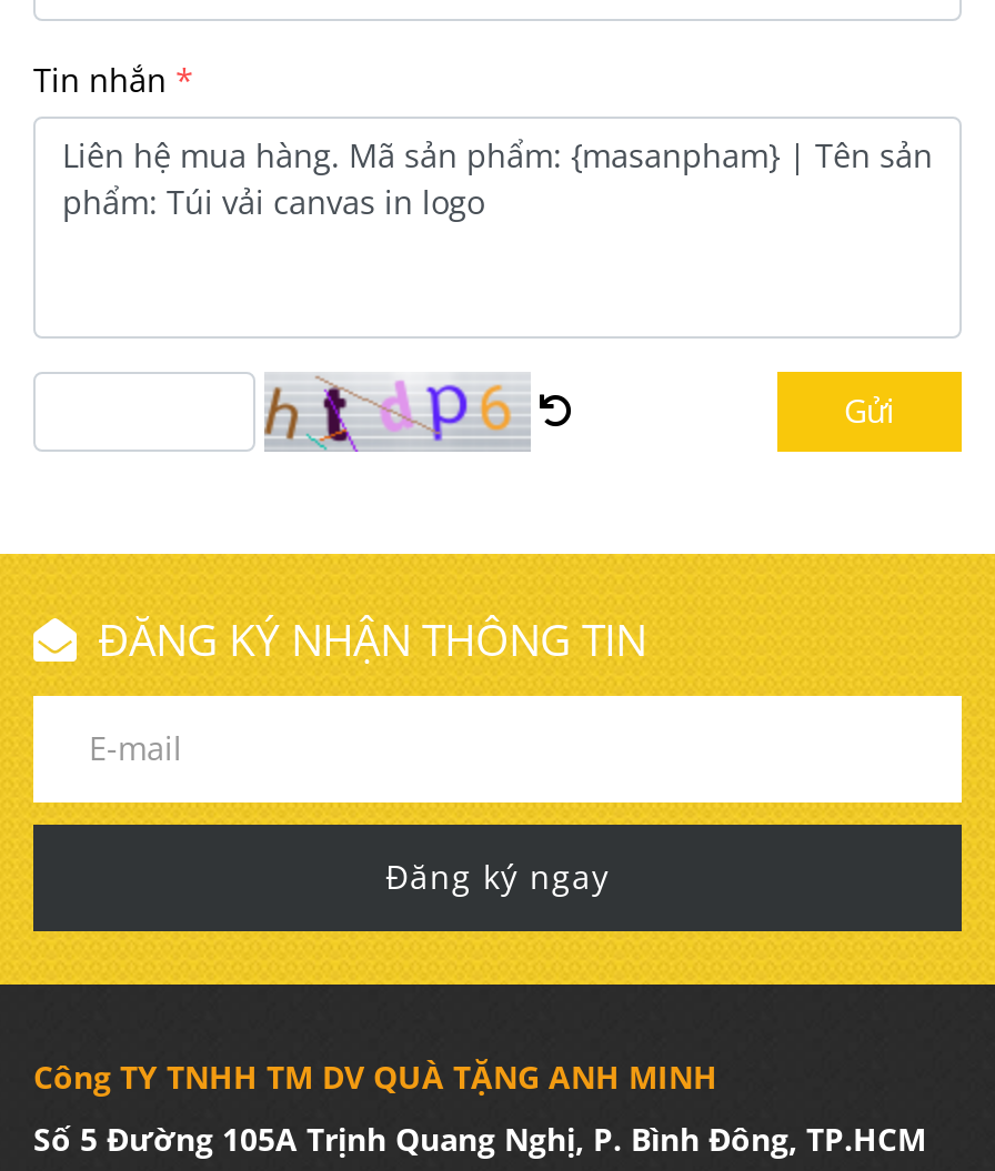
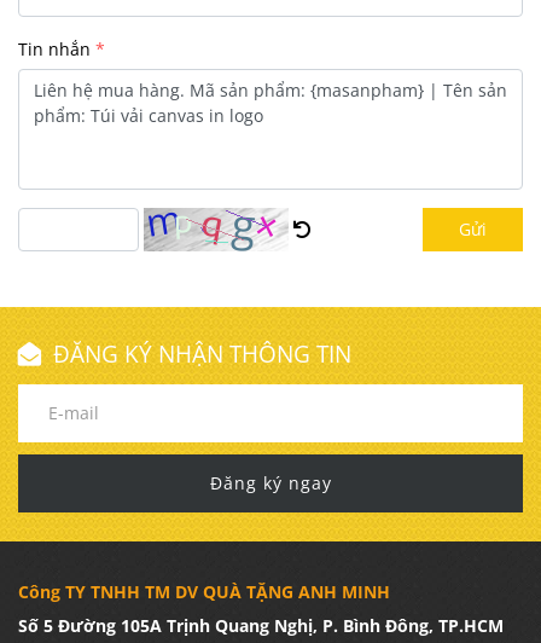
- [image]
+ [image]
